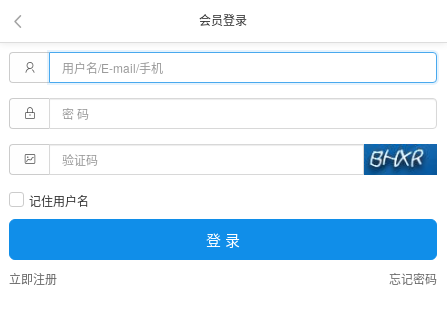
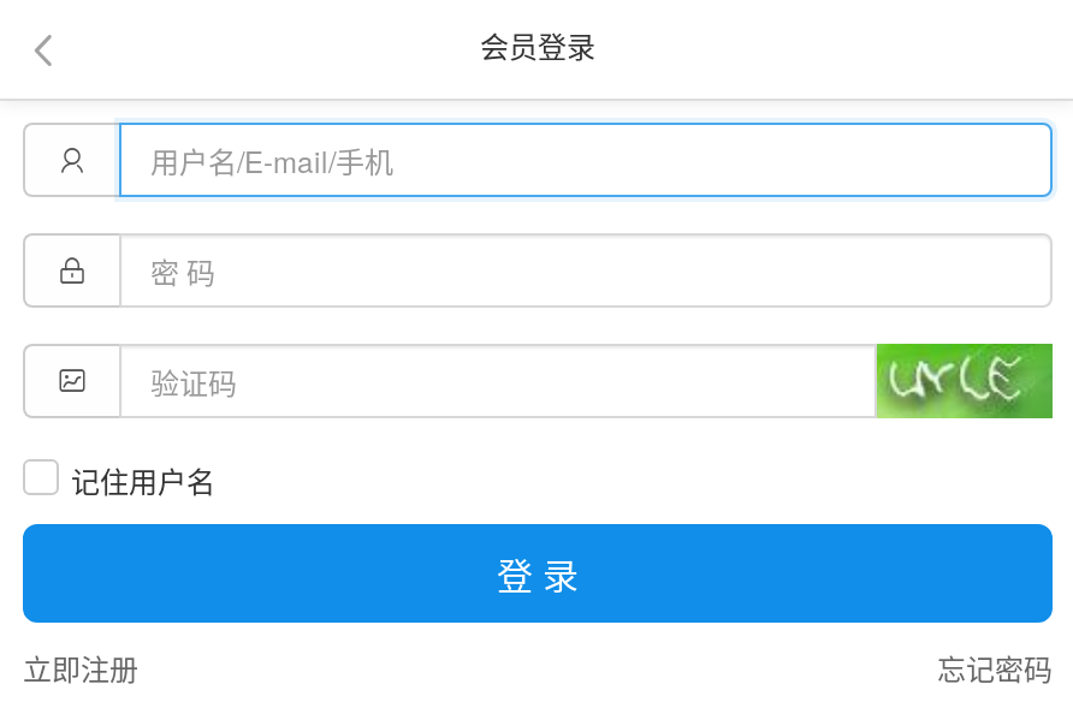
- [image]
+ [image]
